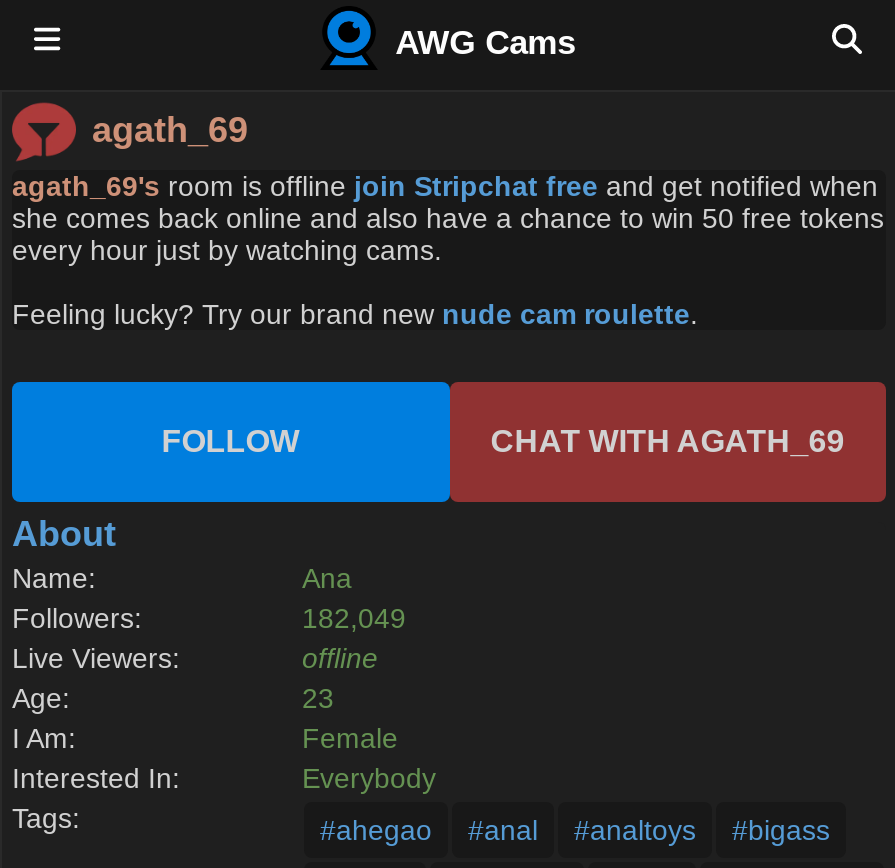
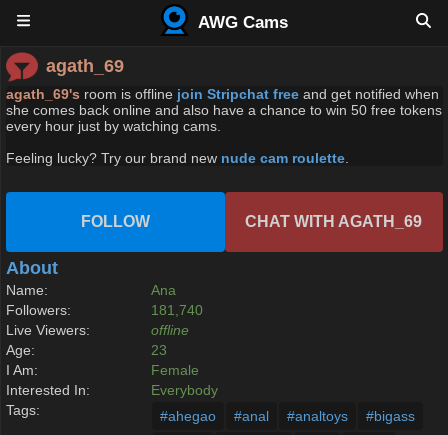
- 182,049
+ 181,740
